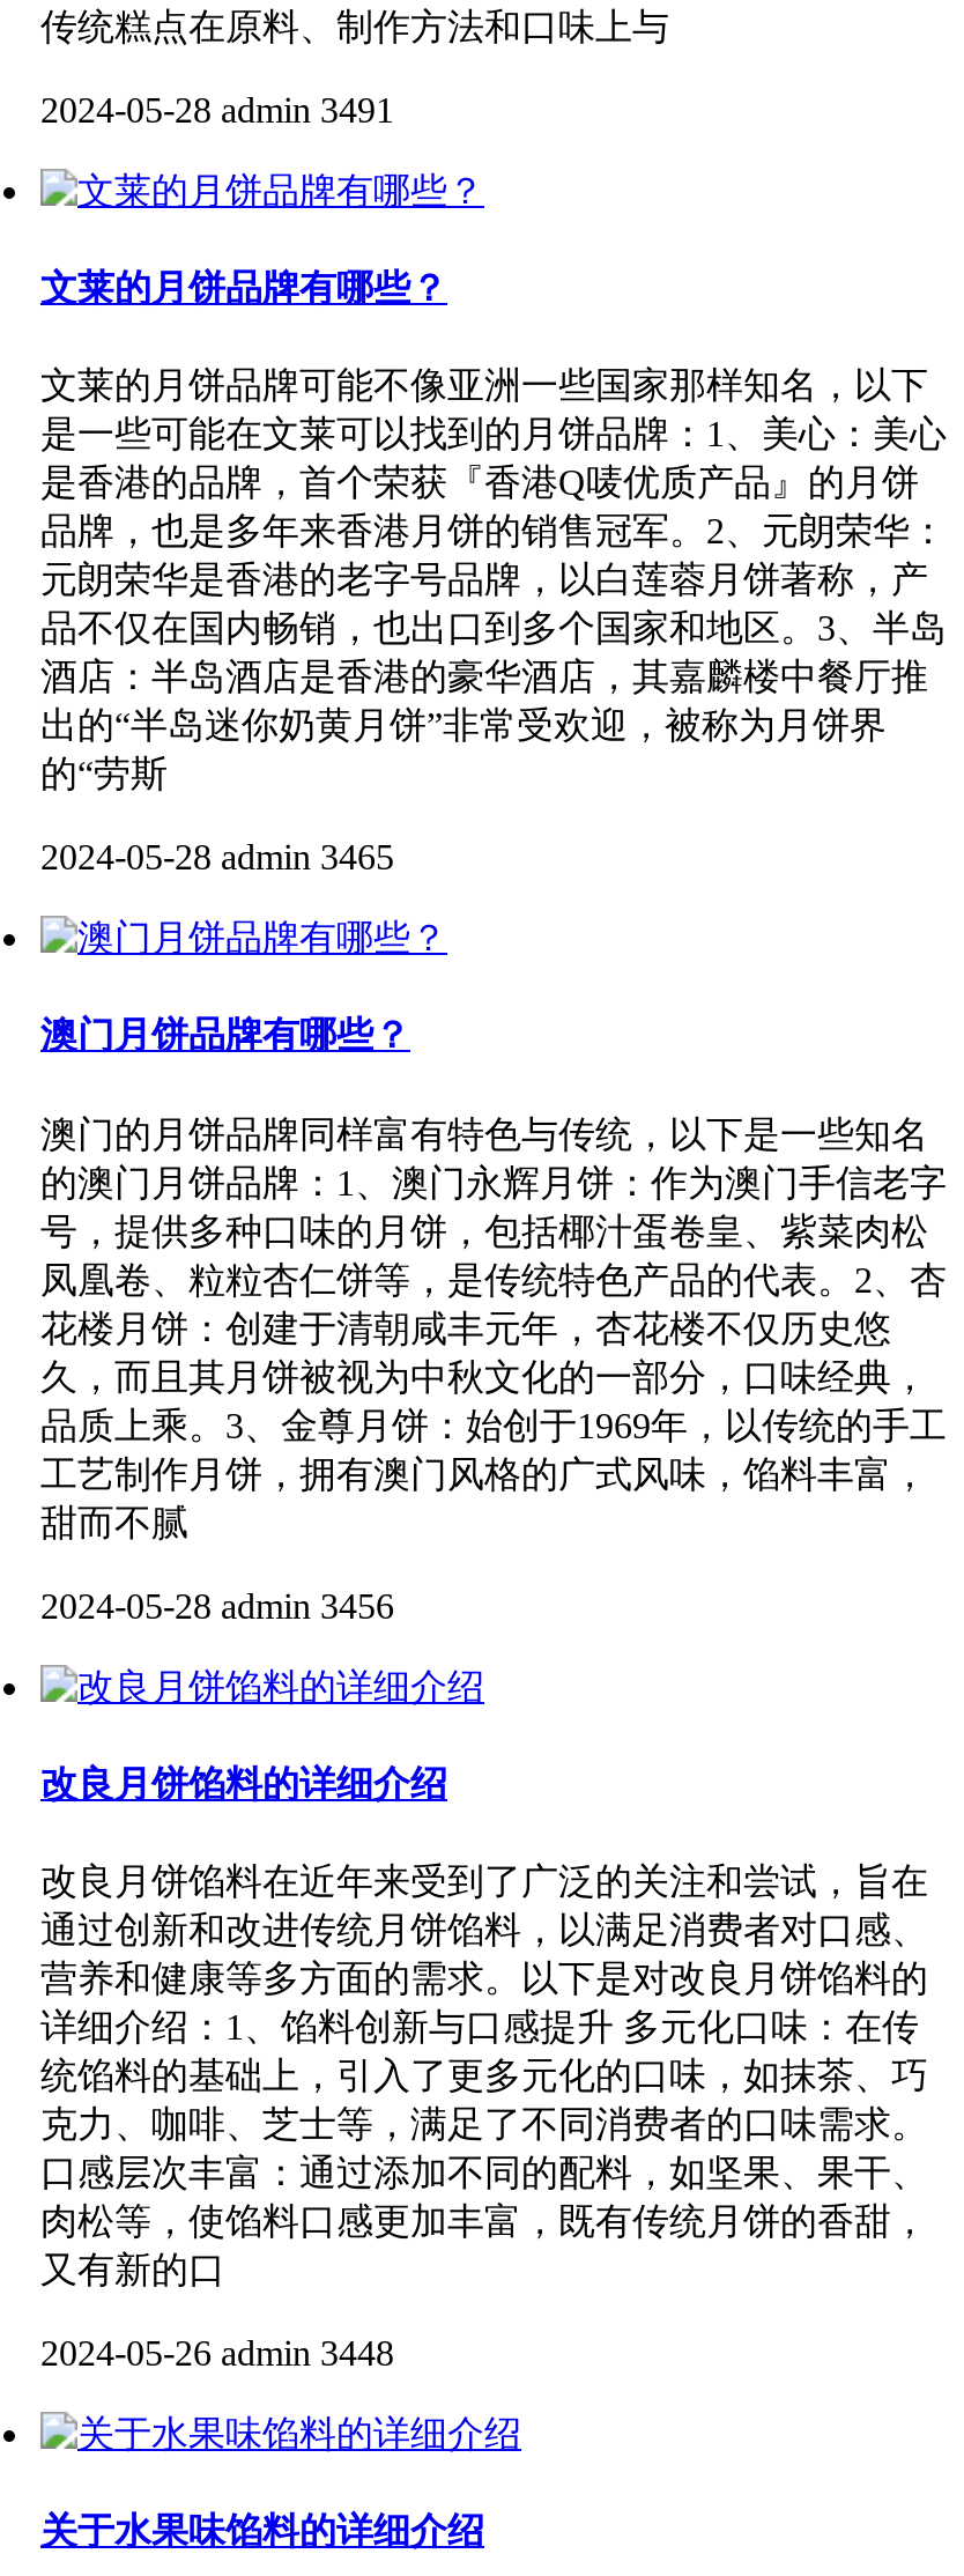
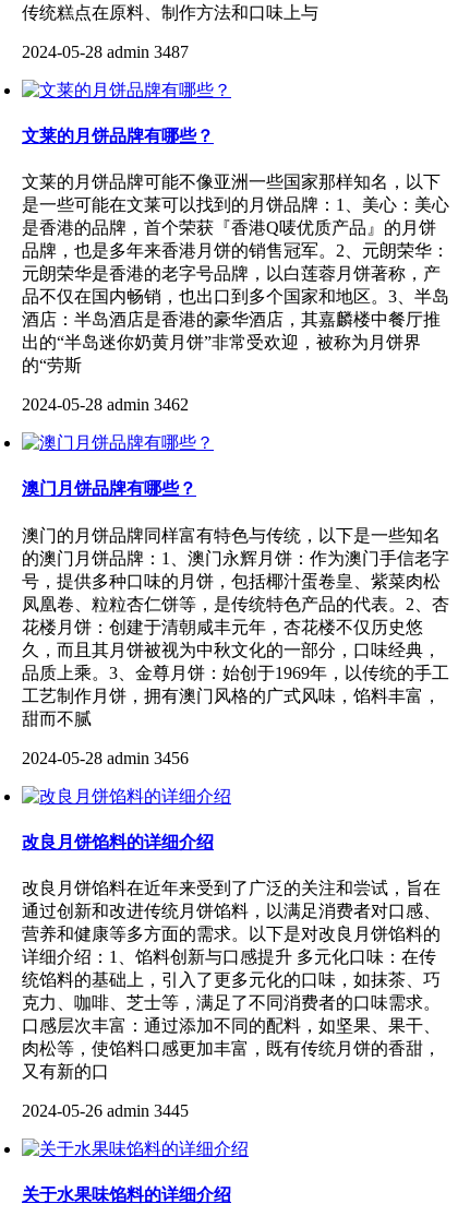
- 2024-05-28 admin 3491
+ 2024-05-28 admin 3487

- 2024-05-28 admin 3465
+ 2024-05-28 admin 3462

- 2024-05-26 admin 3448
+ 2024-05-26 admin 3445
